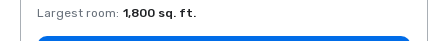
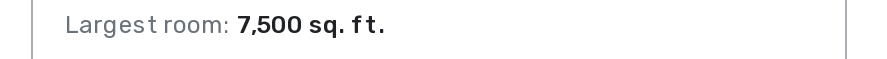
- Largest room: 1,800 sq. ft.
+ Largest room: 7,500 sq. ft.
